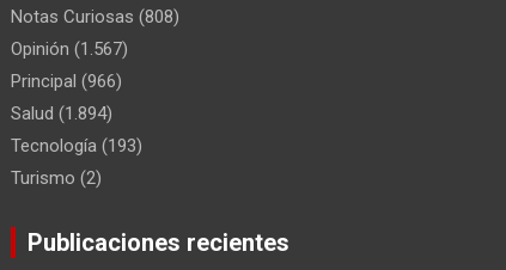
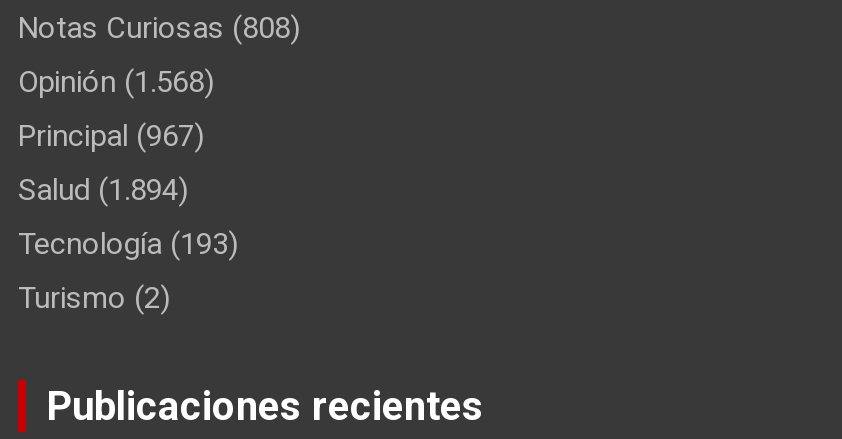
- Opinión (1.567)
+ Opinión (1.568)

- Principal (966)
+ Principal (967)
